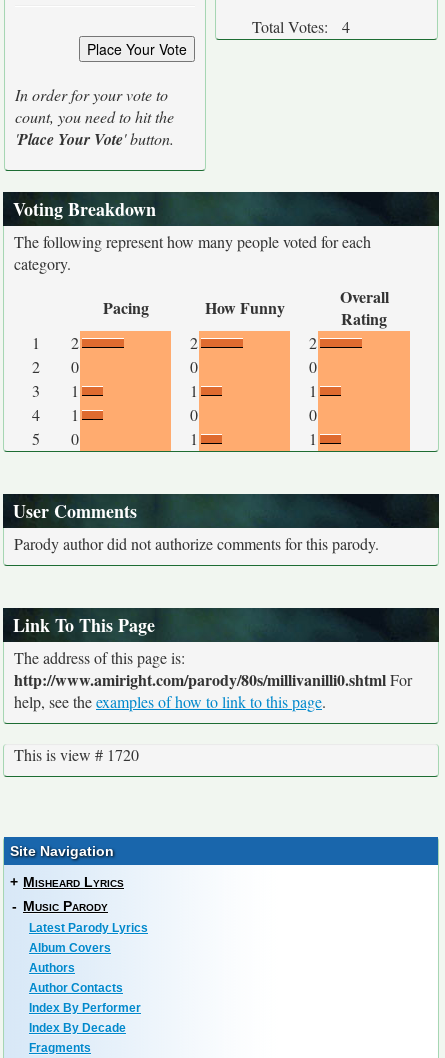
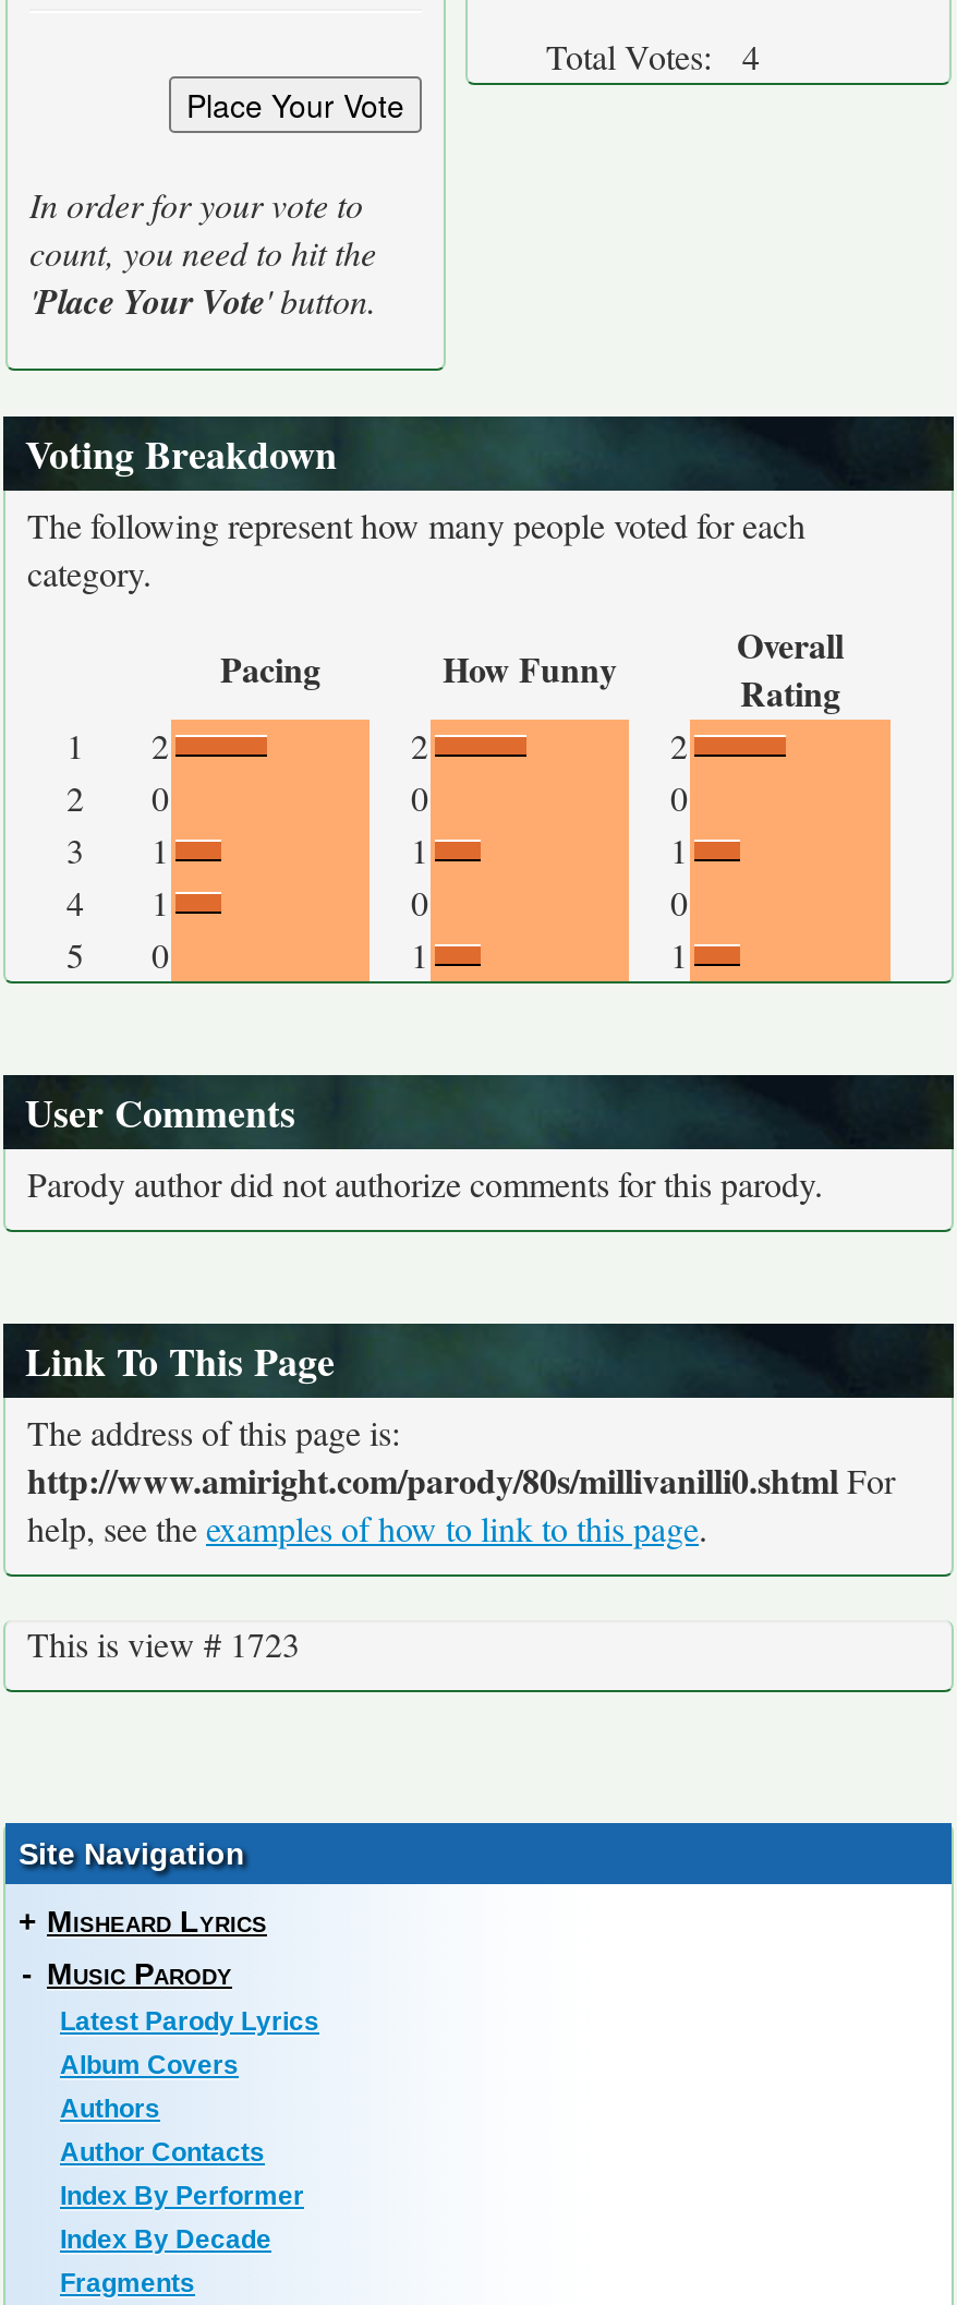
- This is view # 1720
+ This is view # 1723
